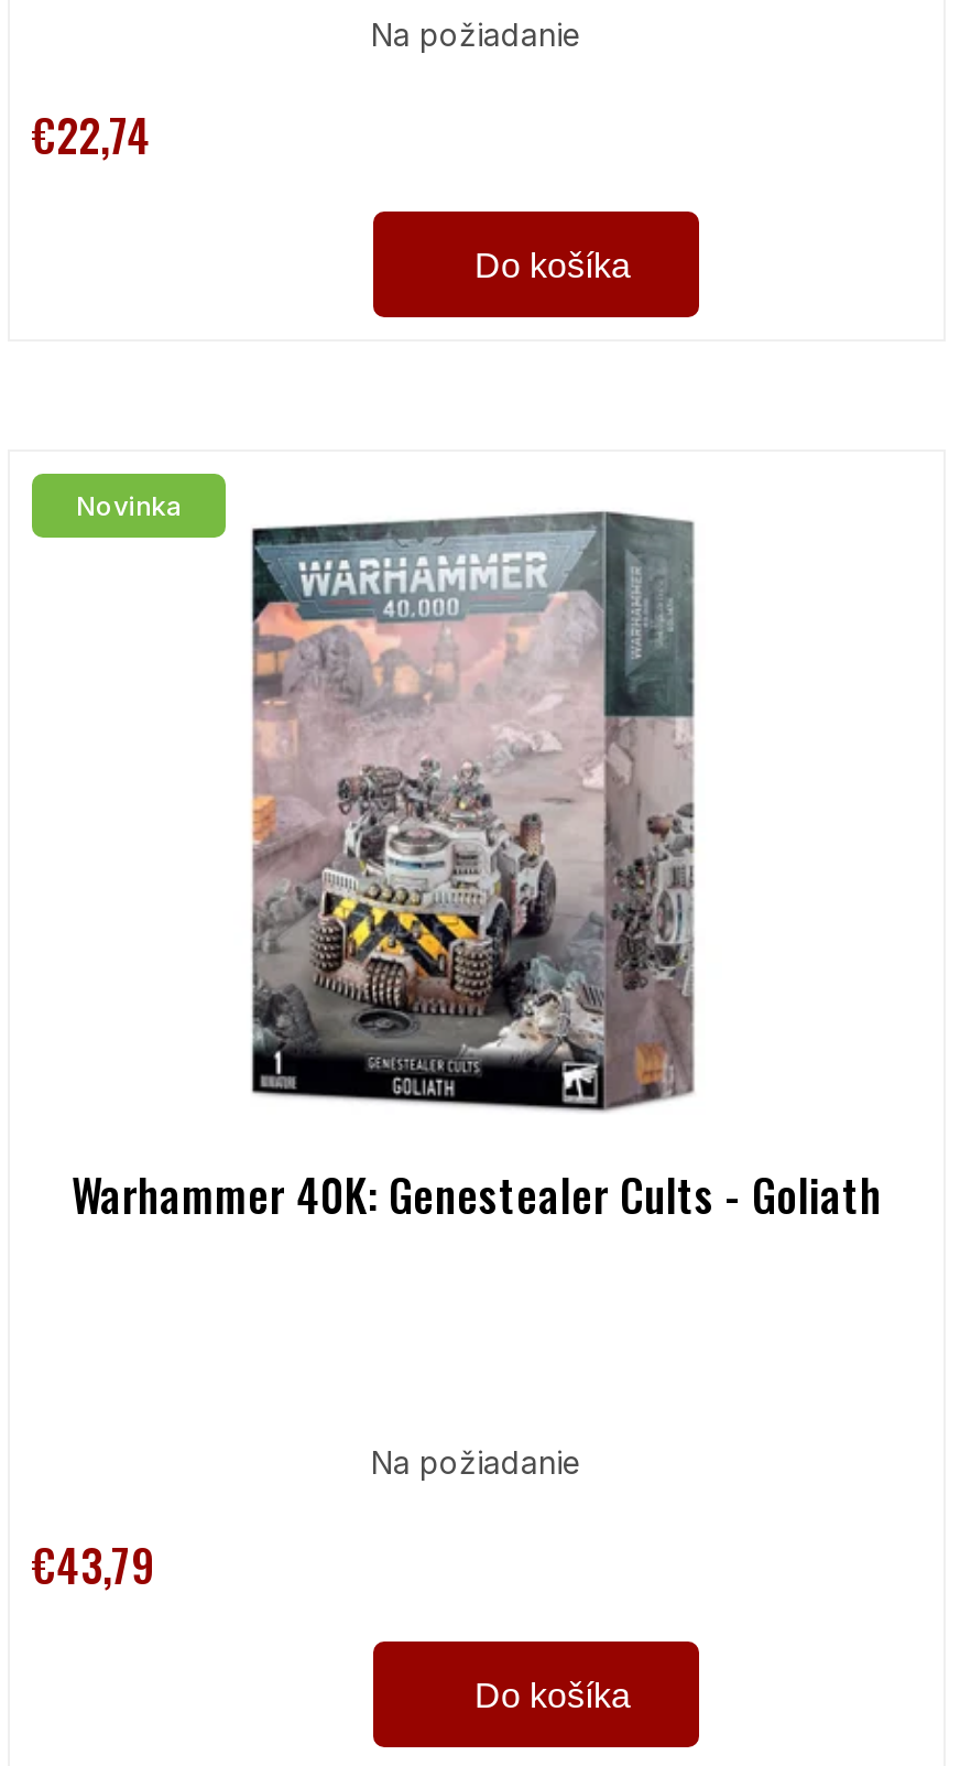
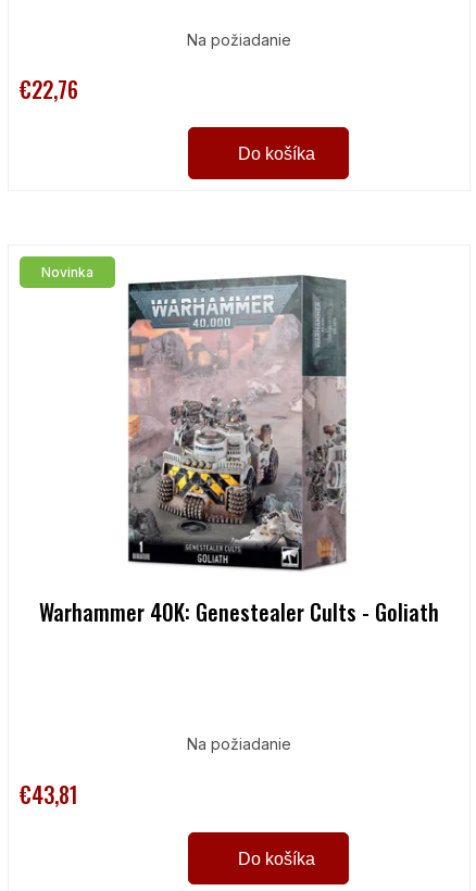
- €22,74
+ €22,76

- €43,79
+ €43,81
